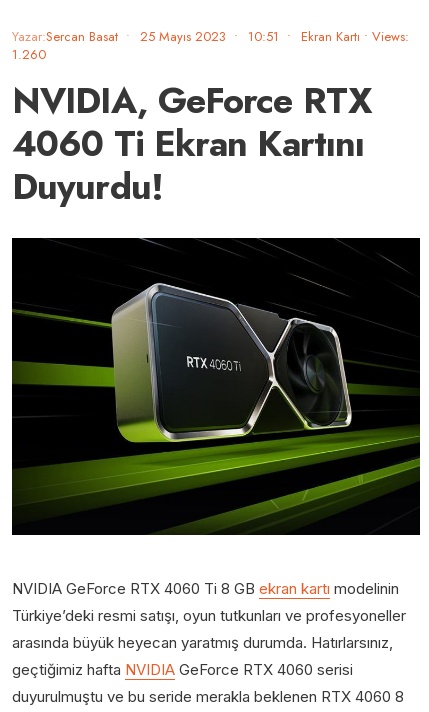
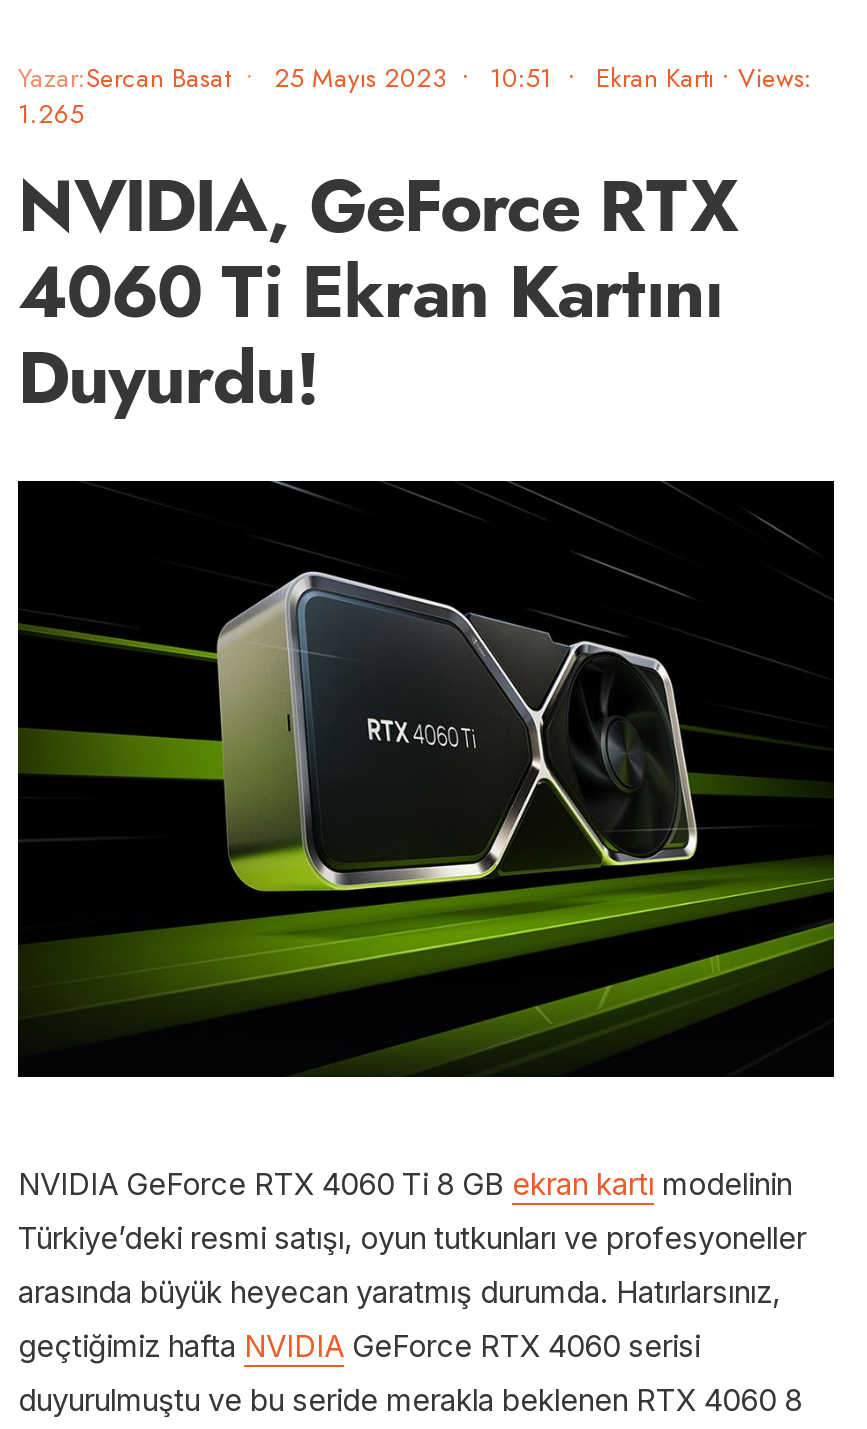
- 1.260
+ 1.265
